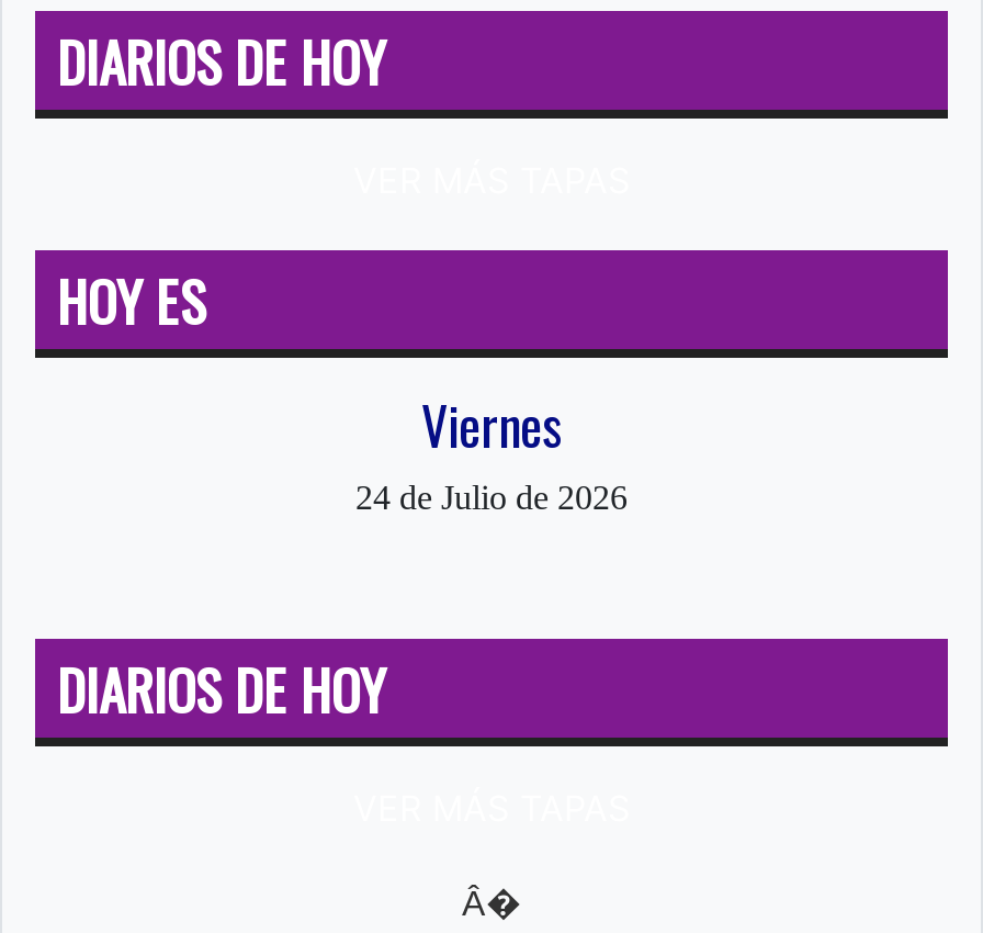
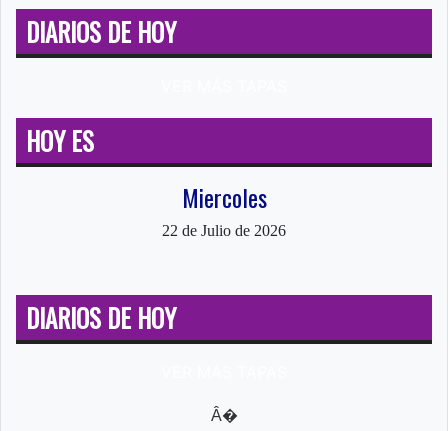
- Viernes
- 24 de Julio de 2026
+ Miercoles
+ 22 de Julio de 2026
